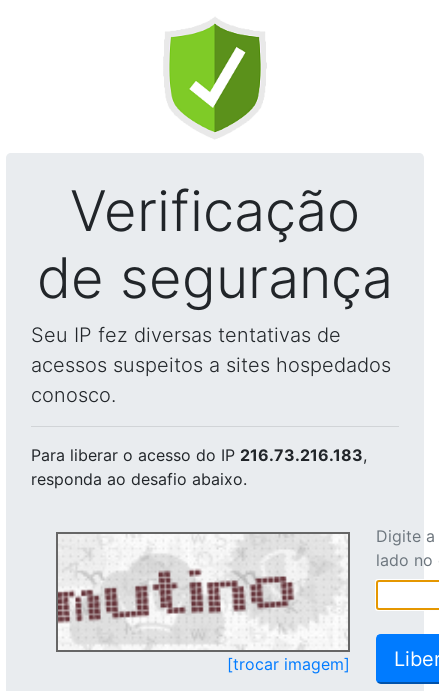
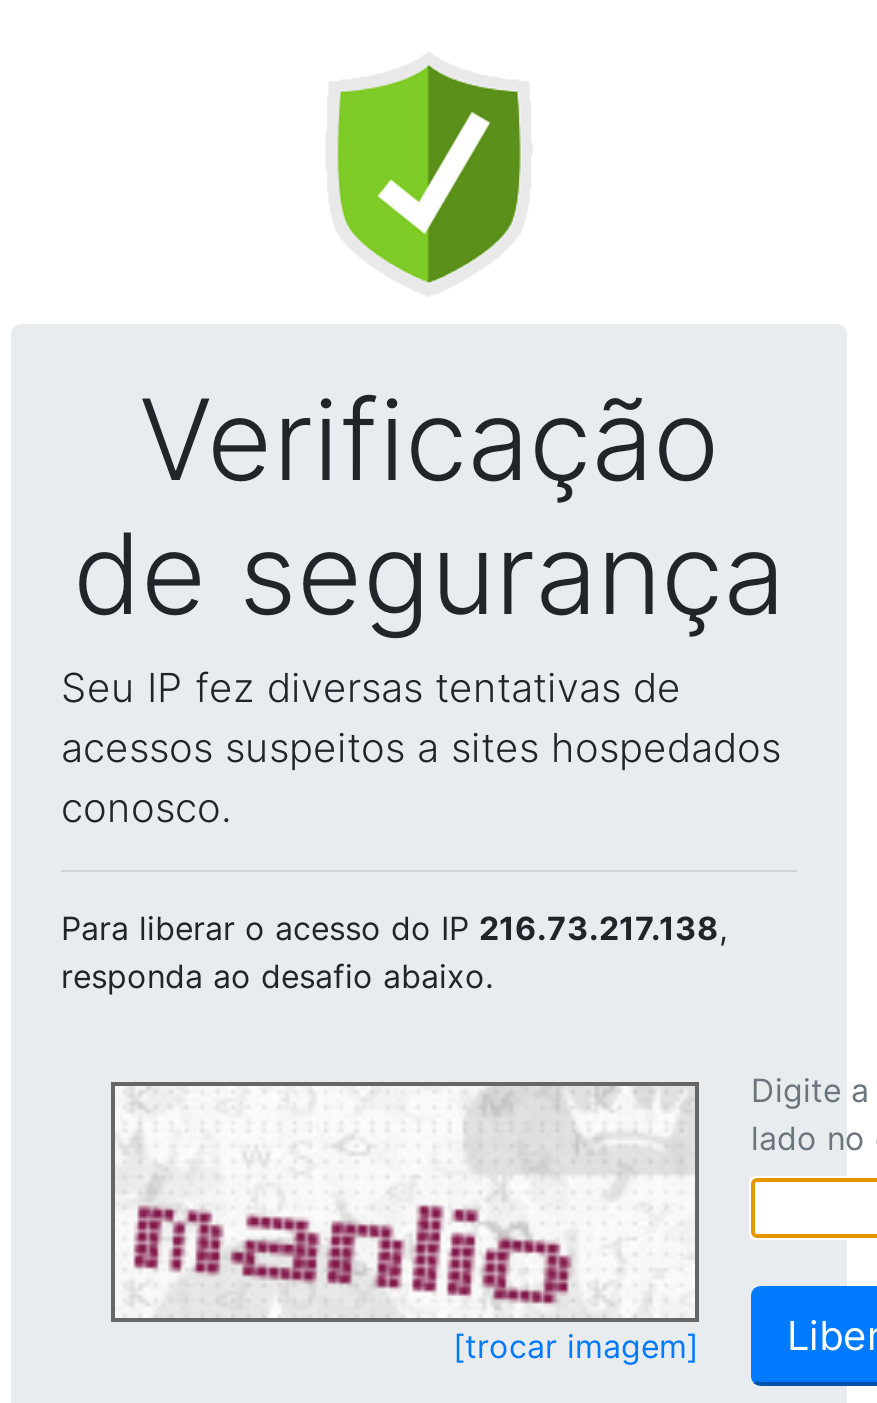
- Para liberar o acesso do IP 216.73.216.183,
+ Para liberar o acesso do IP 216.73.217.138,

- [image]
+ [image]
